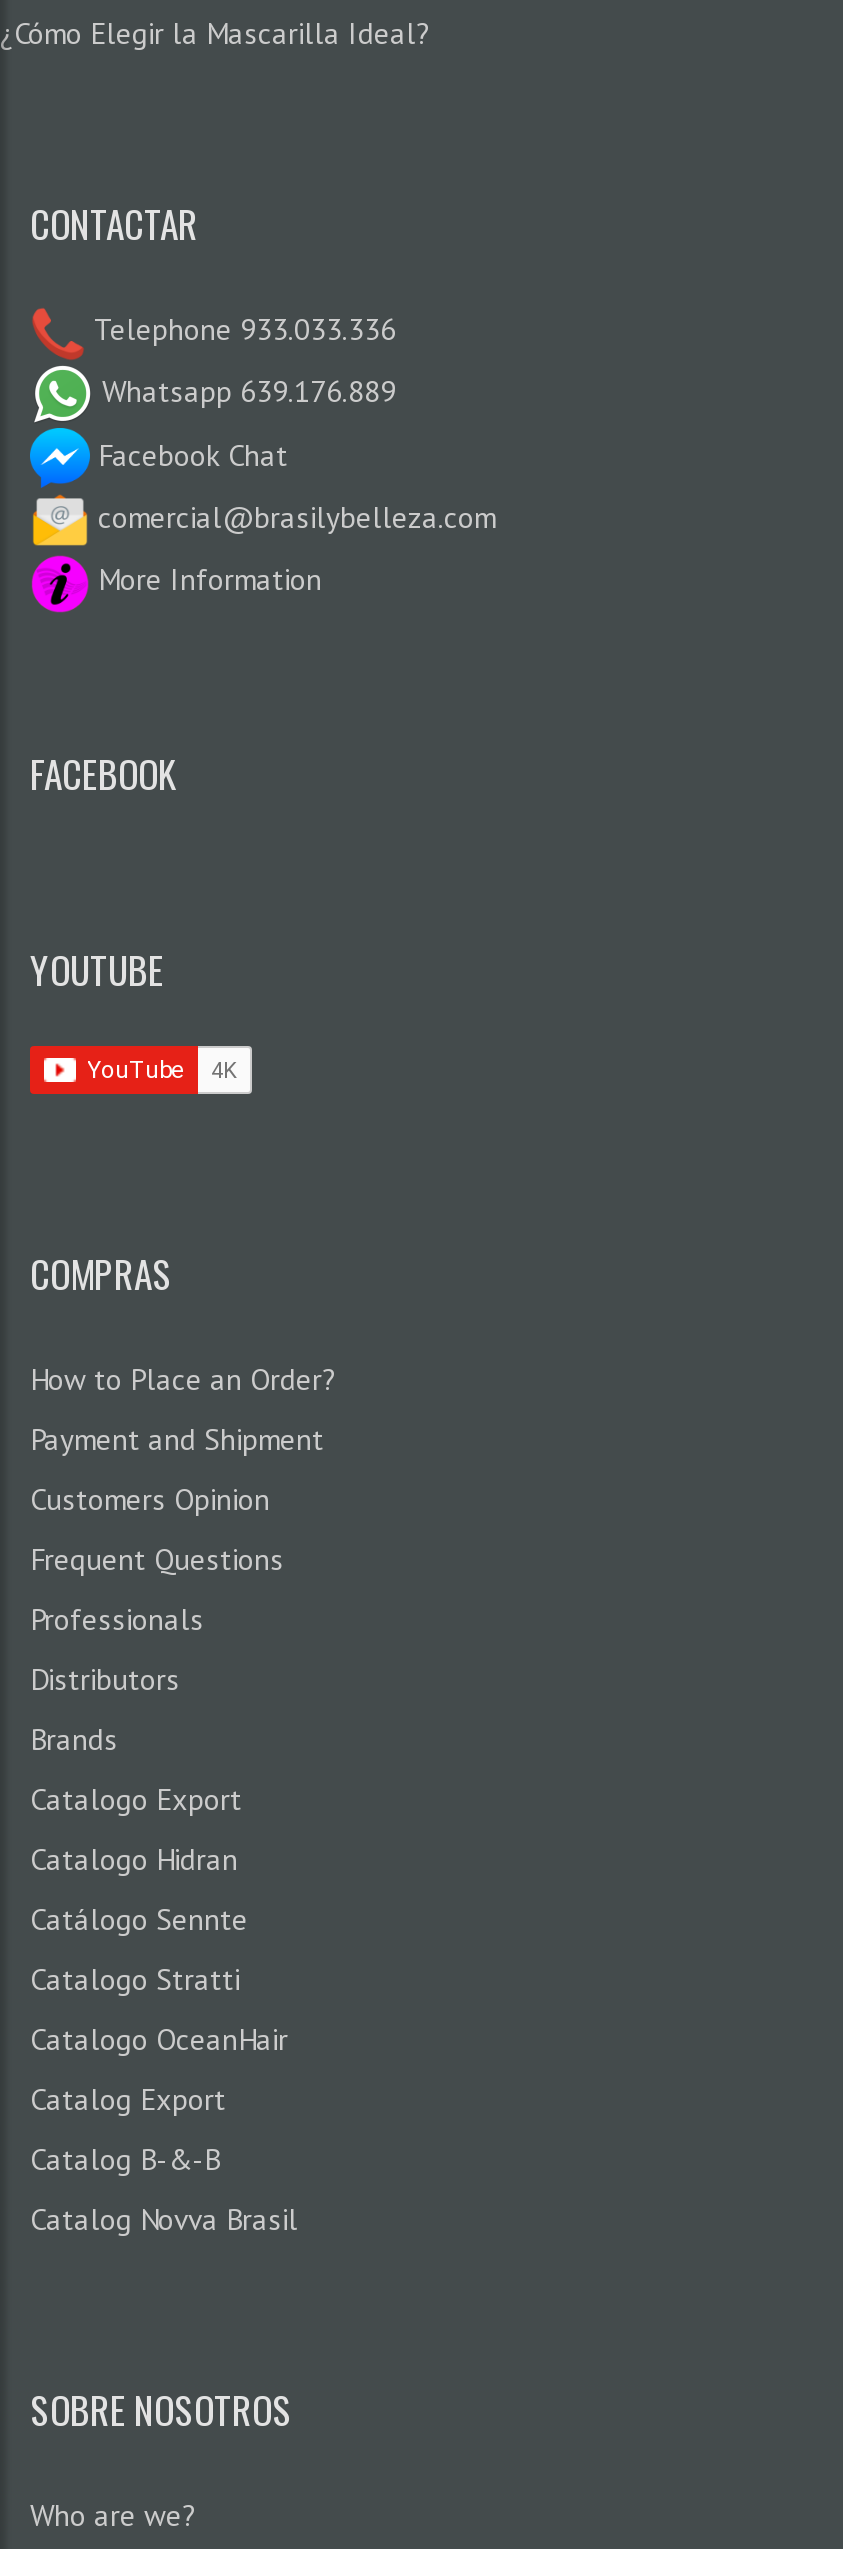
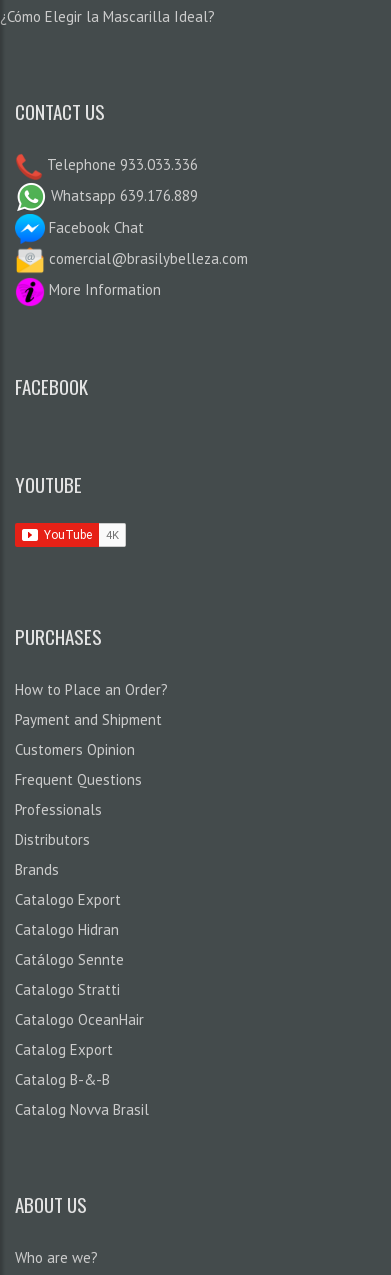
- CONTACTAR
+ CONTACT US

- COMPRAS
+ PURCHASES

- SOBRE NOSOTROS
+ ABOUT US
